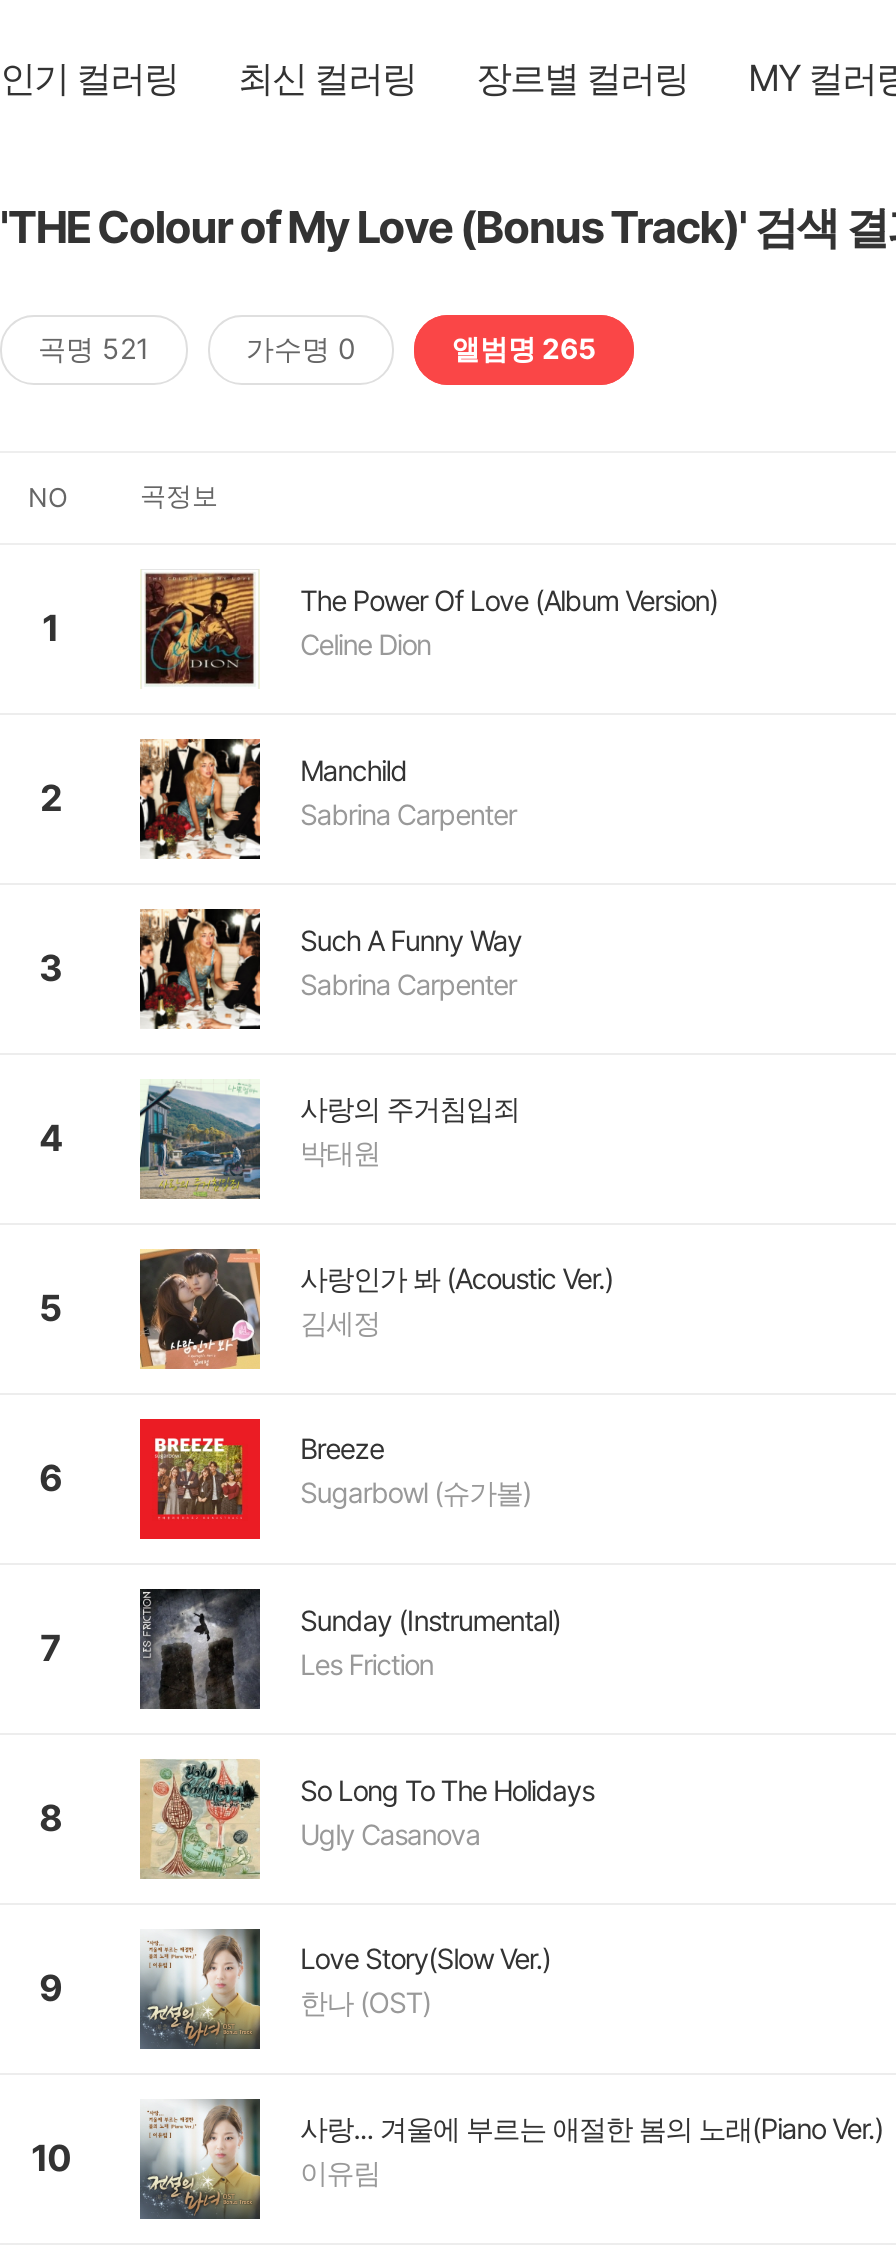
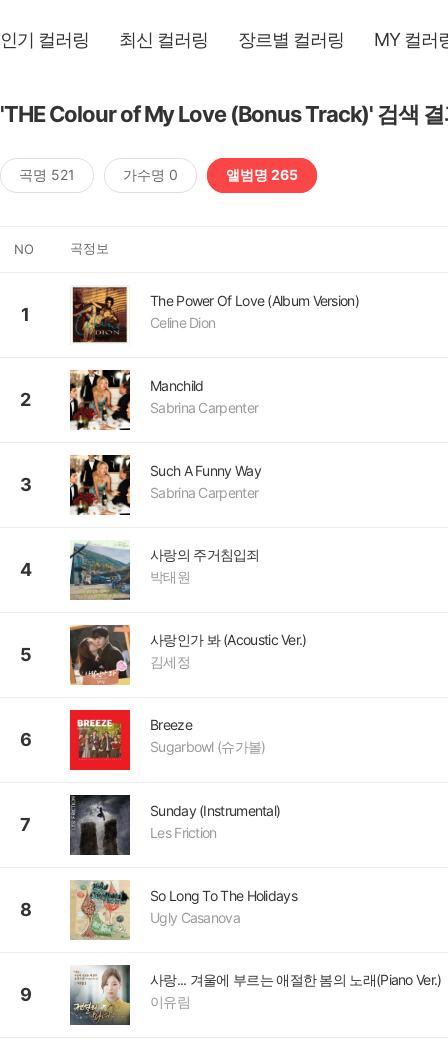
- Love Story(Slow Ver.)
- 한나 (OST)

- 10
